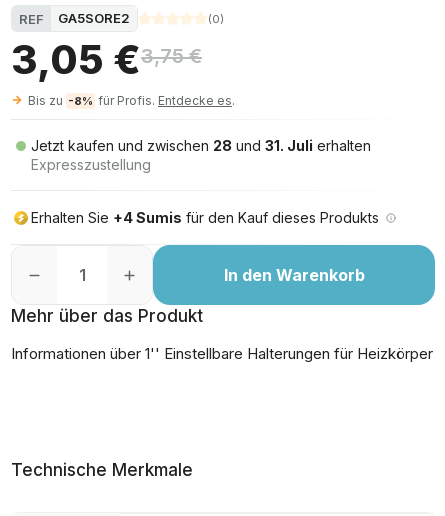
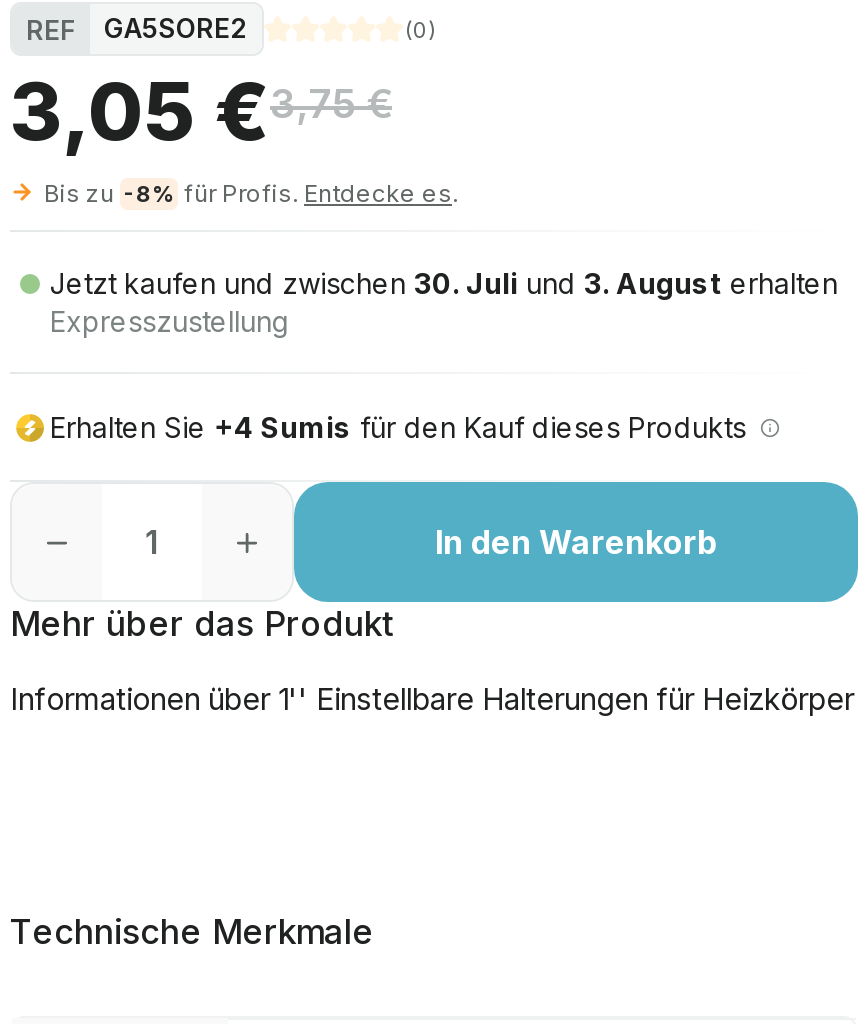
- Jetzt kaufen und zwischen 28 und 31. Juli erhalten
+ Jetzt kaufen und zwischen 30. Juli und 3. August erhalten
